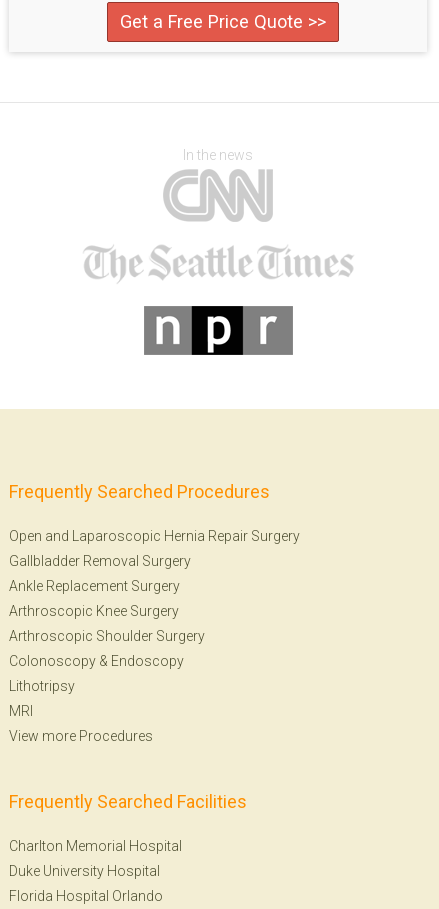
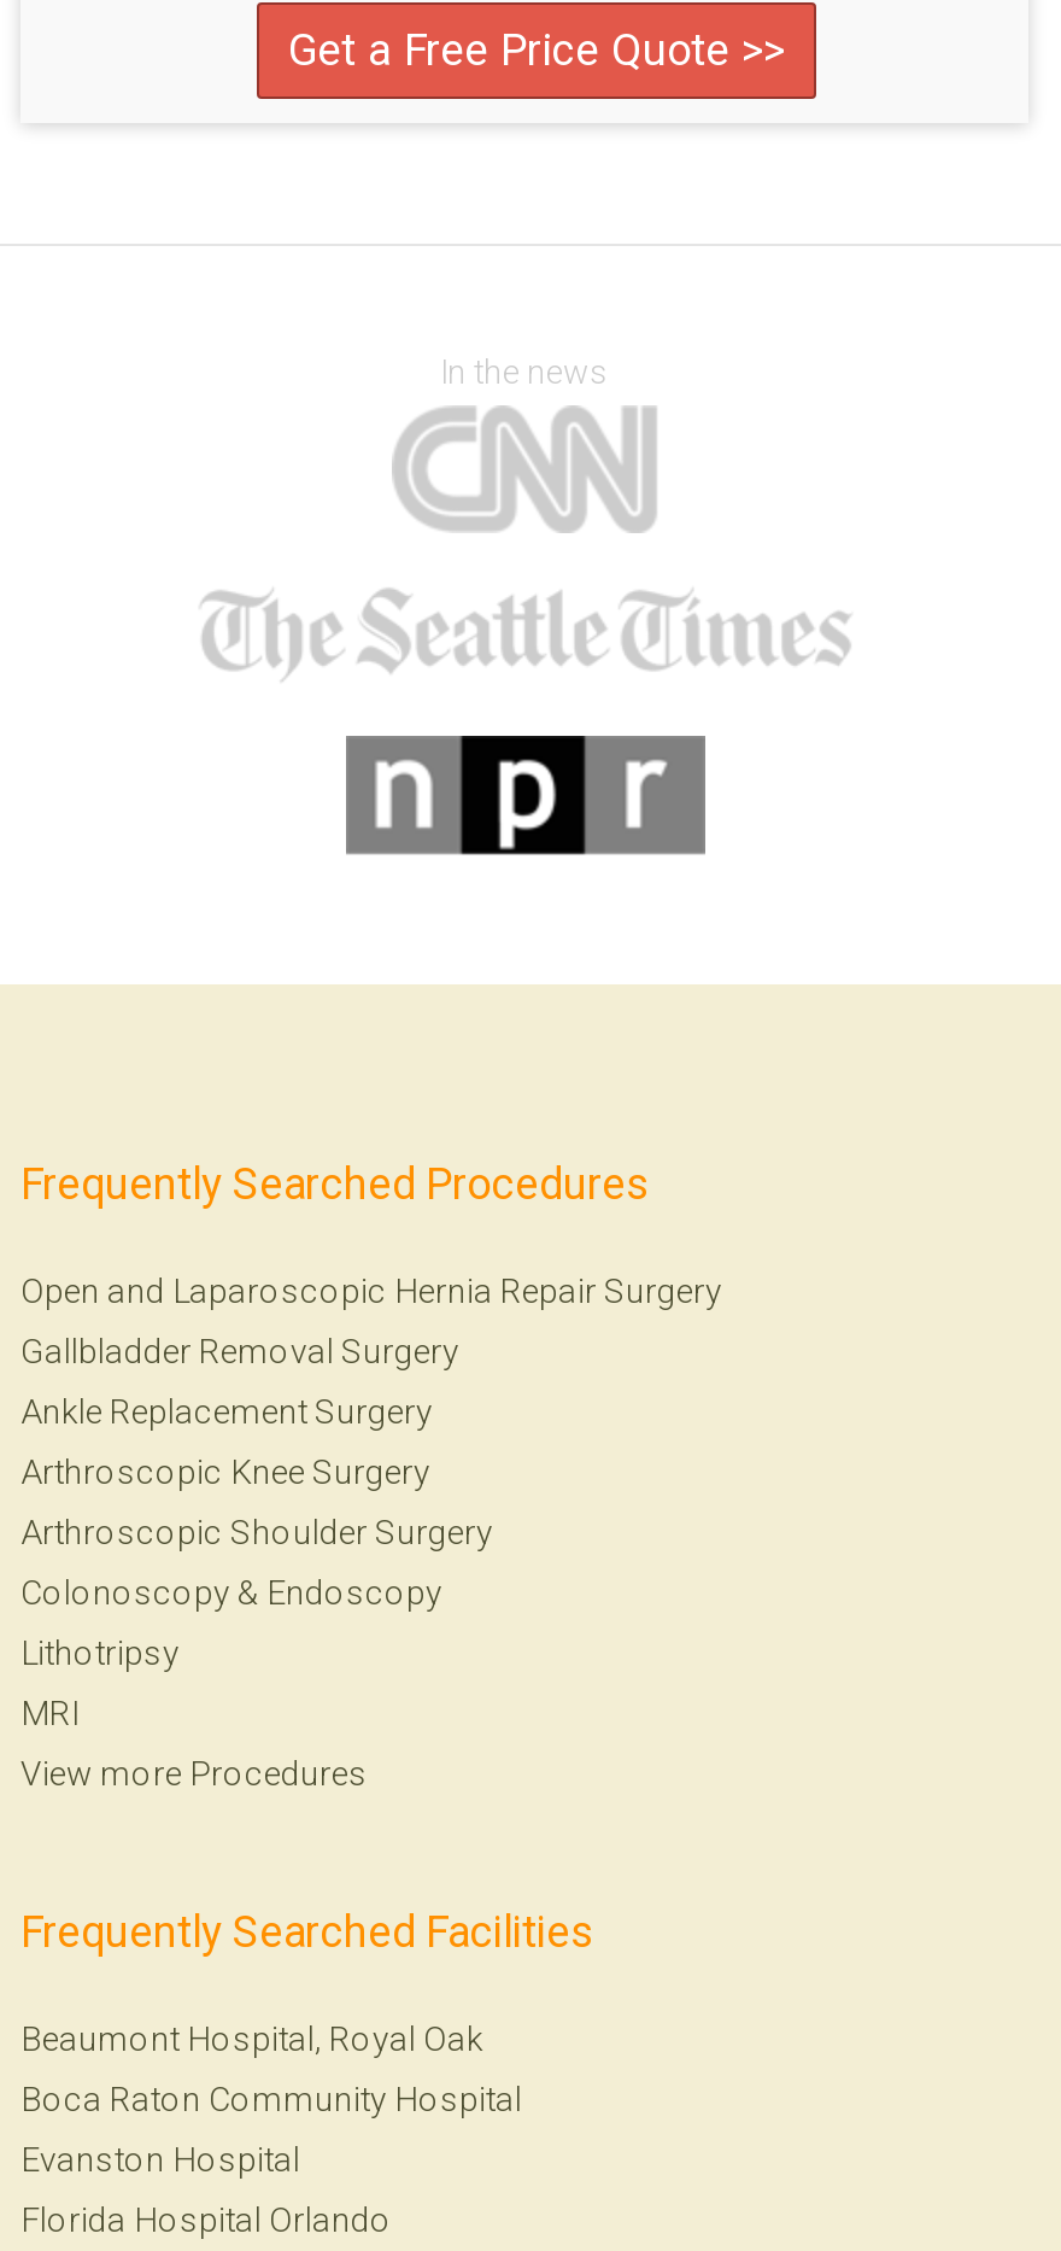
- Charlton Memorial Hospital
- Duke University Hospital
+ Beaumont Hospital, Royal Oak
+ Boca Raton Community Hospital
+ Evanston Hospital
